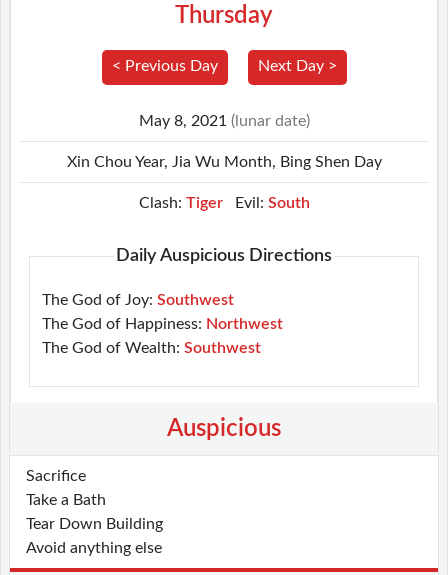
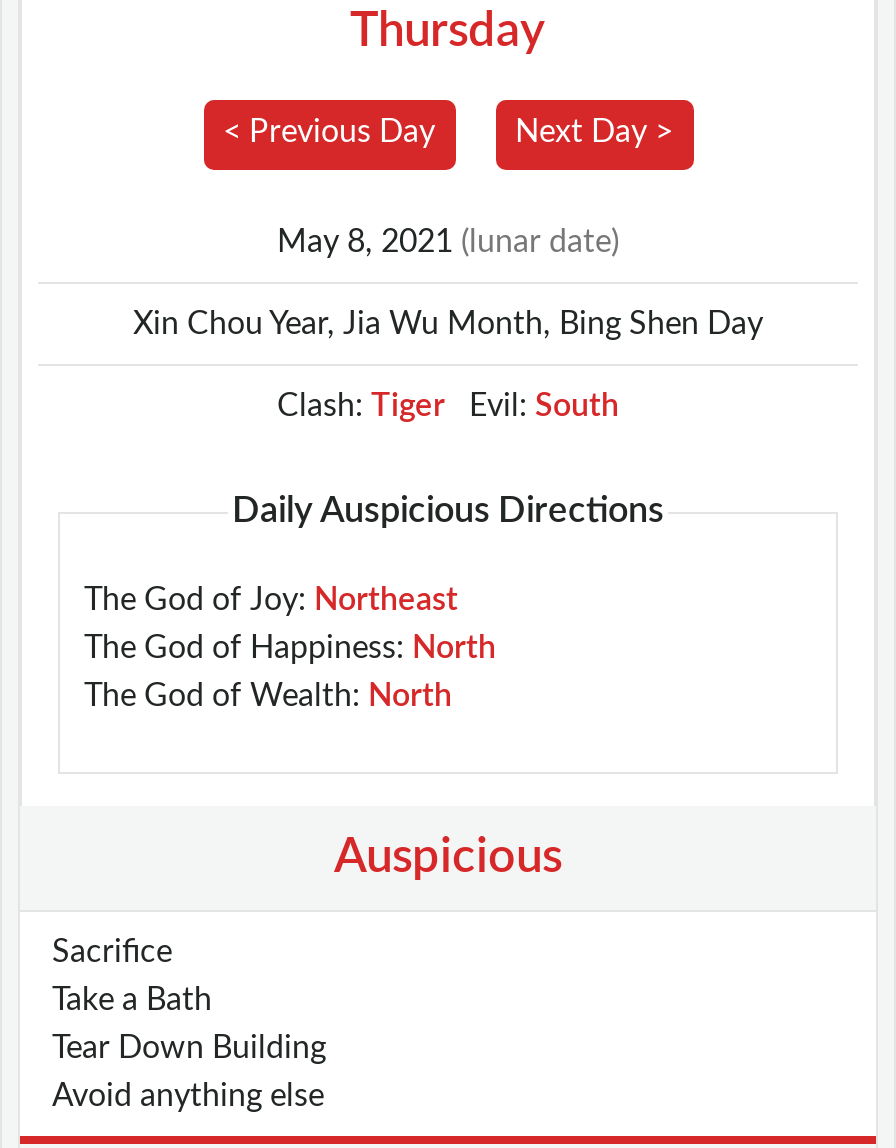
- The God of Joy: Southwest
+ The God of Joy: Northeast

- The God of Happiness: Northwest
+ The God of Happiness: North

- The God of Wealth: Southwest
+ The God of Wealth: North
